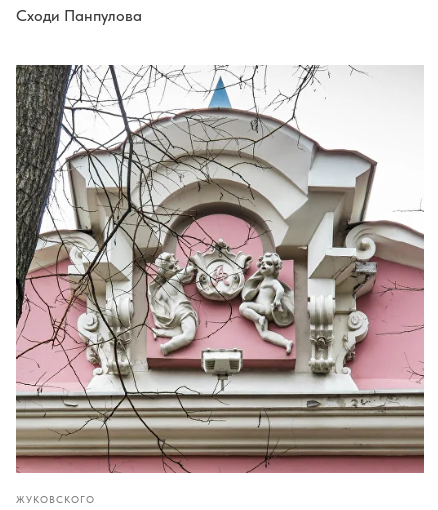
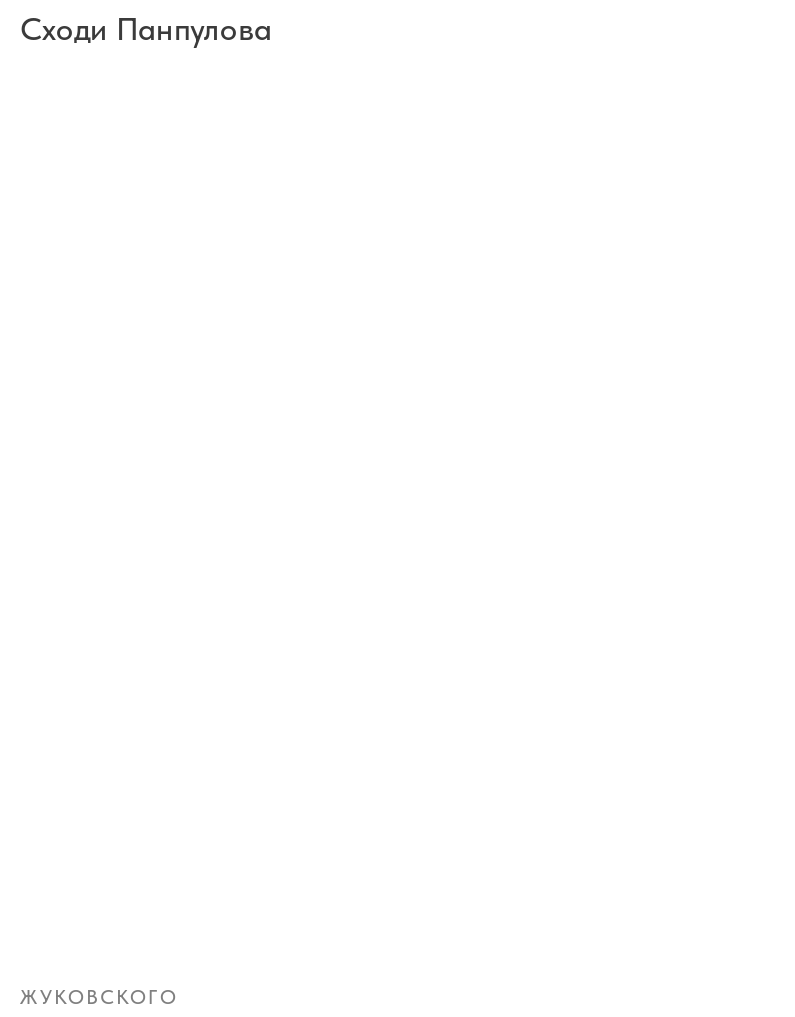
- [image]
